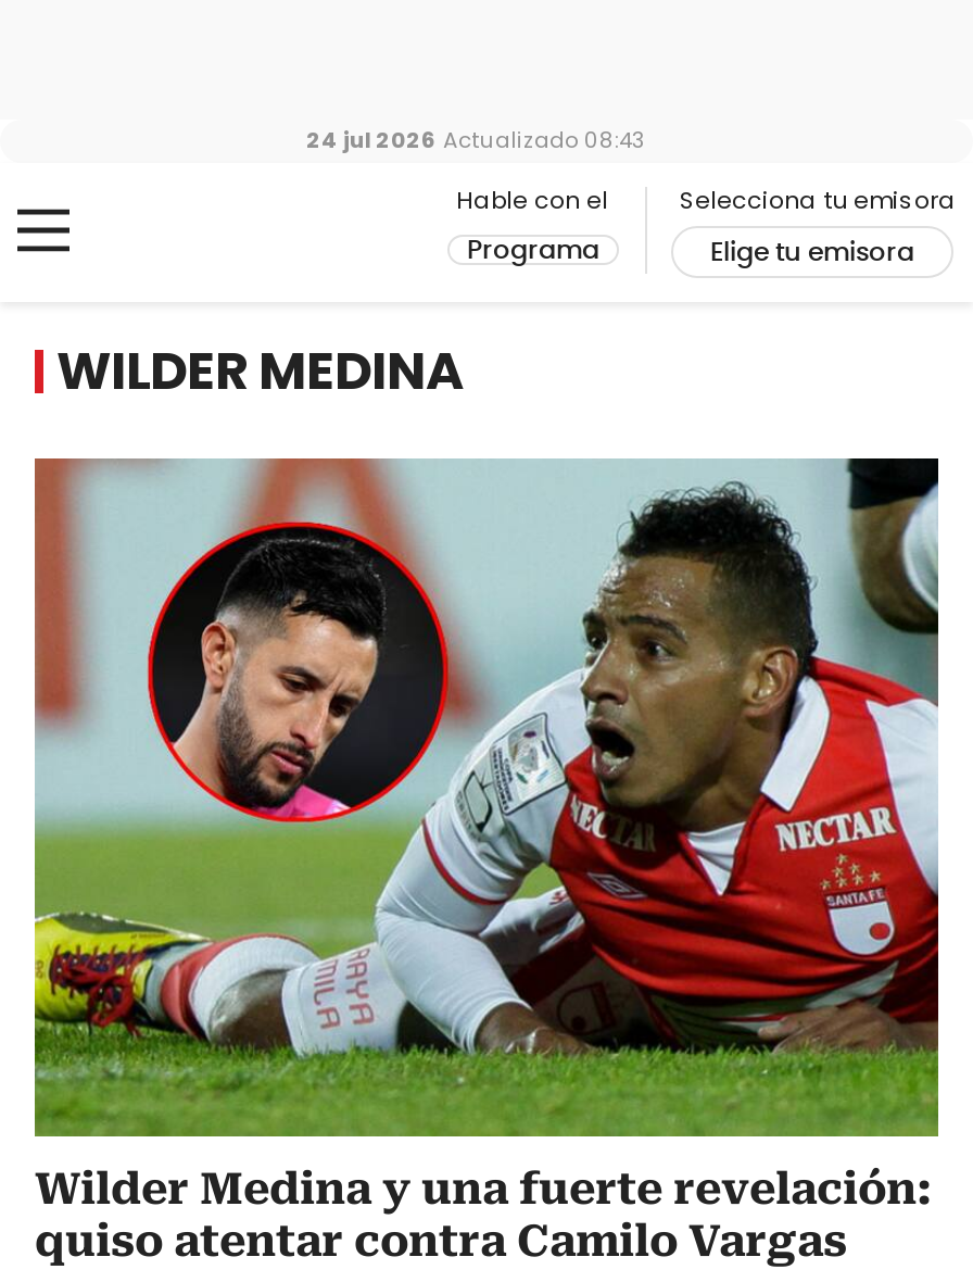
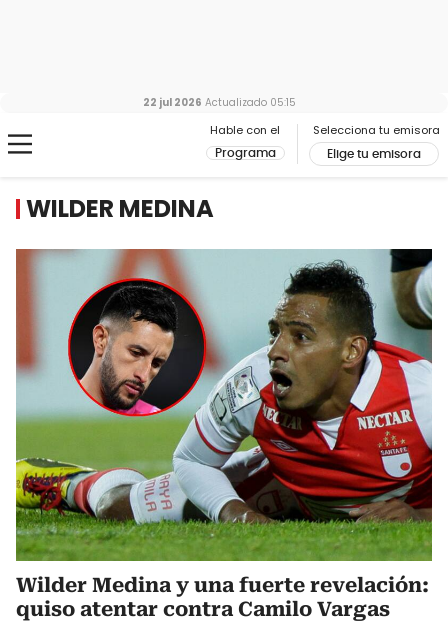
- 24 jul 2026 Actualizado 08:43
+ 22 jul 2026 Actualizado 05:15
